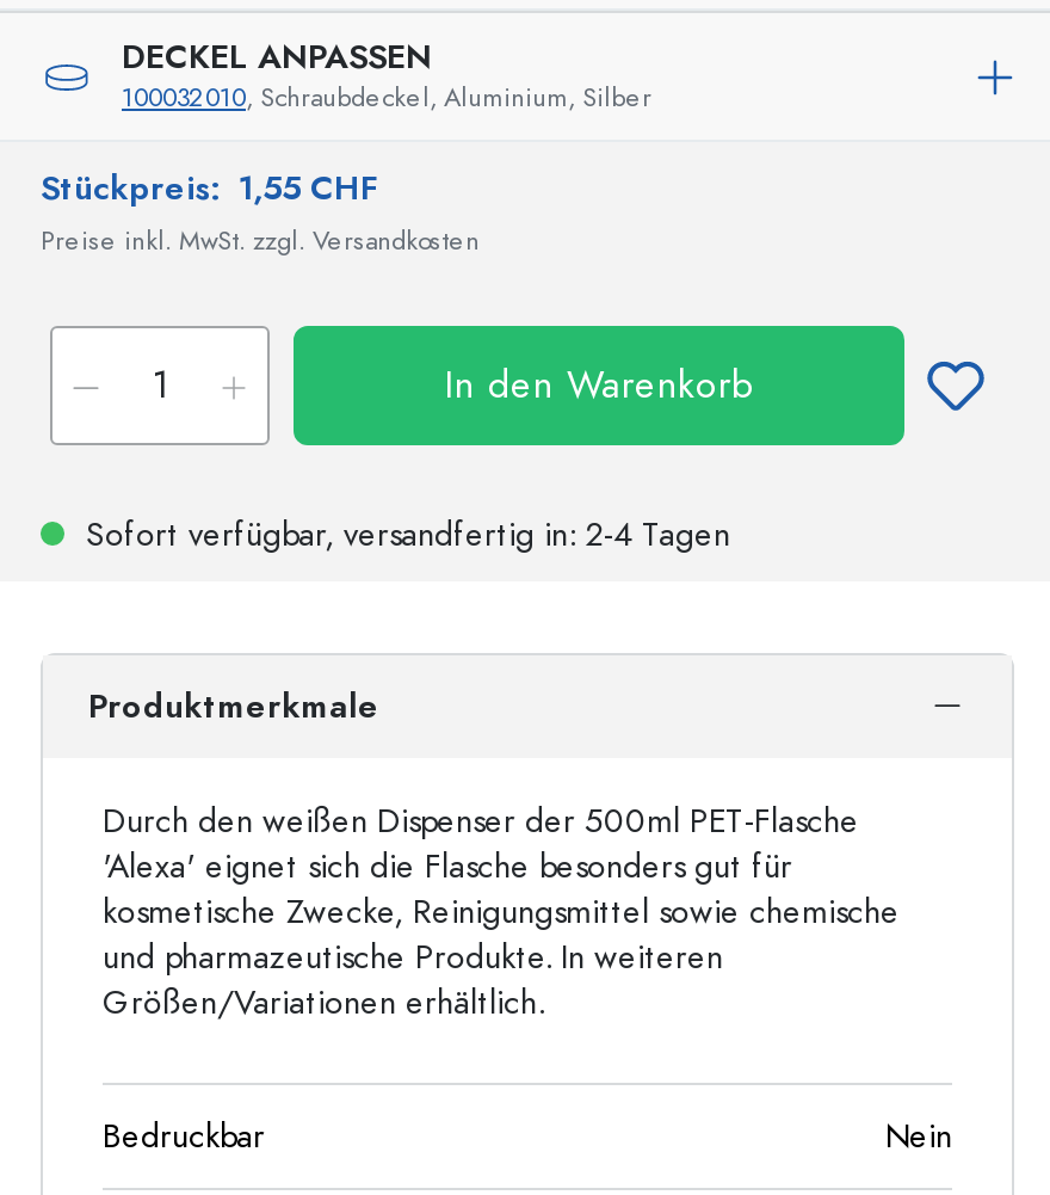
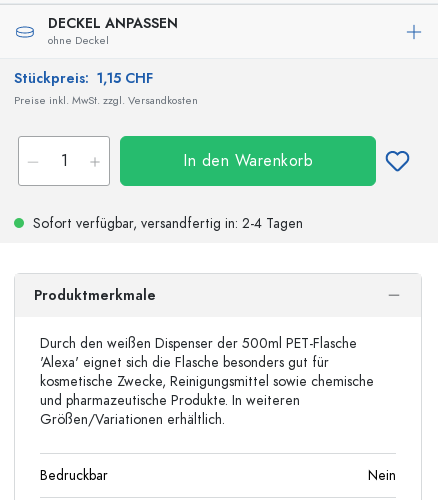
- 100032010, Schraubdeckel, Aluminium, Silber
+ ohne Deckel

- Stückpreis: 1,55 CHF
+ Stückpreis: 1,15 CHF
